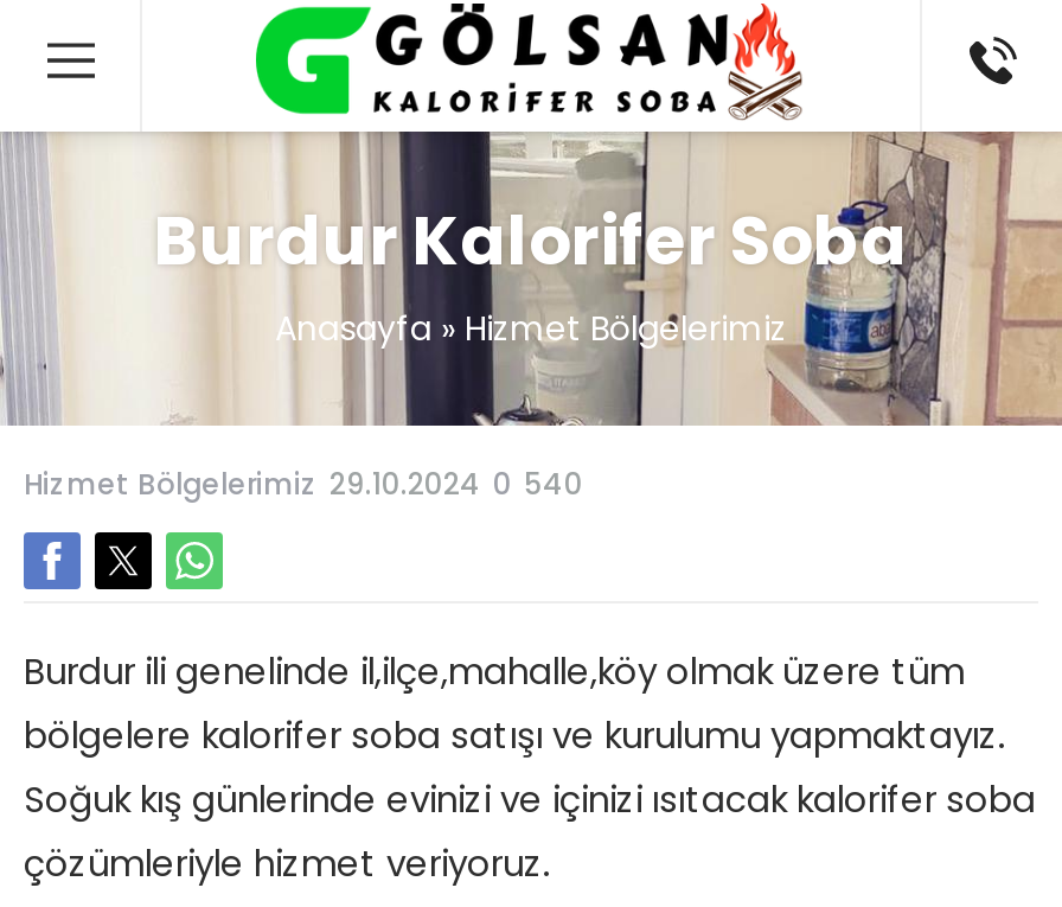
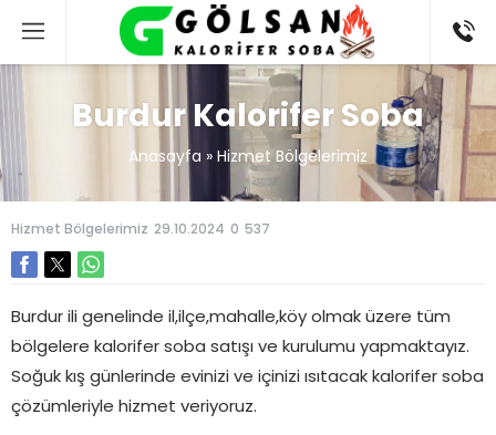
- Hizmet Bölgelerimiz 29.10.2024 0 540
+ Hizmet Bölgelerimiz 29.10.2024 0 537
